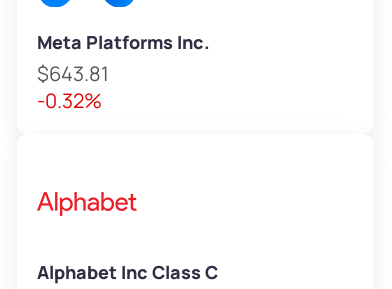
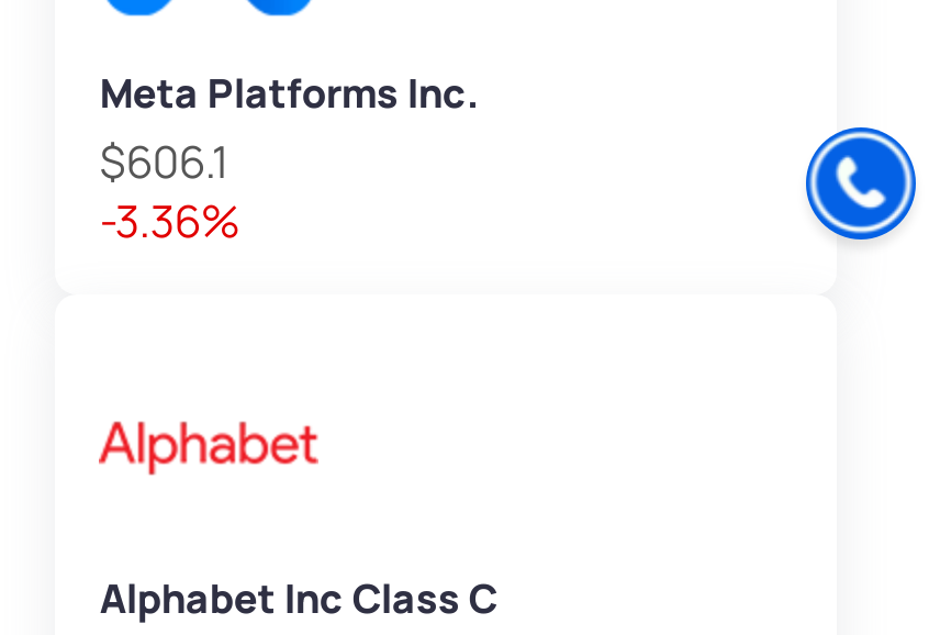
- $643.81
+ $606.1

+ [image]

- -0.32%
+ -3.36%
